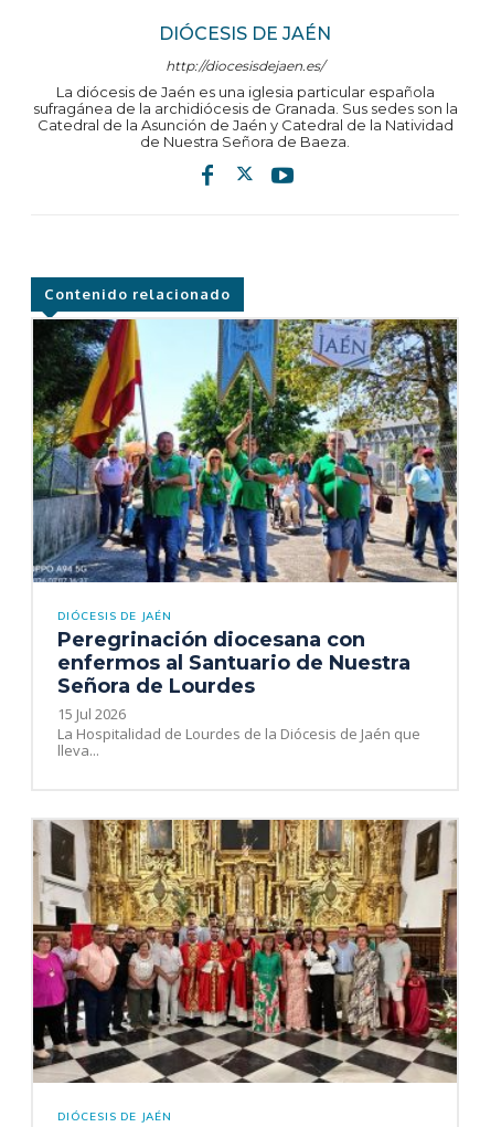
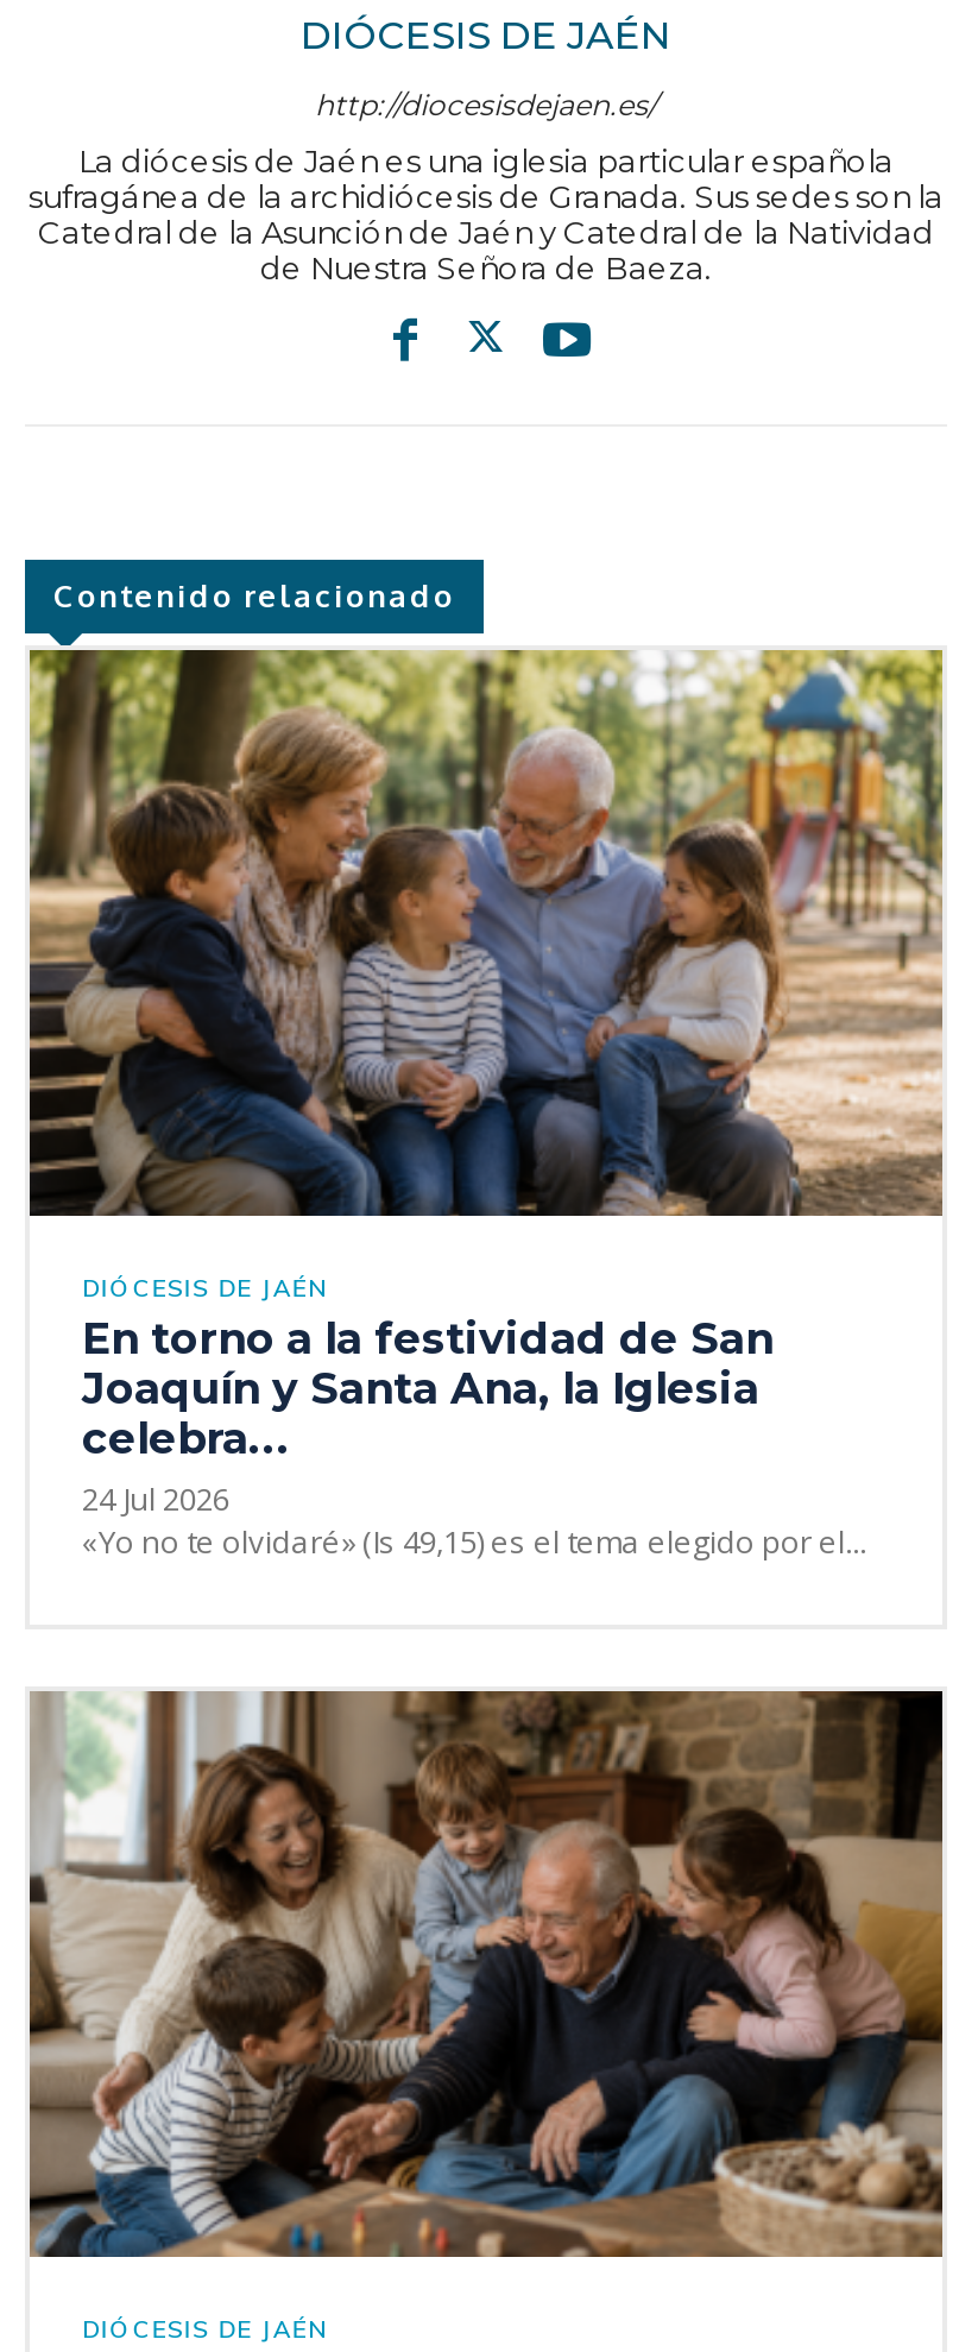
- [image]
+ [image]

- Peregrinación diocesana con
- enfermos al Santuario de Nuestra
- Señora de Lourdes
- 15 Jul 2026
- La Hospitalidad de Lourdes de la Diócesis de Jaén que
- lleva...
+ En torno a la festividad de San
+ Joaquín y Santa Ana, la Iglesia
+ celebra...
+ 24 Jul 2026
+ «Yo no te olvidaré» (Is 49,15) es el tema elegido por el...

- [image]
+ [image]
